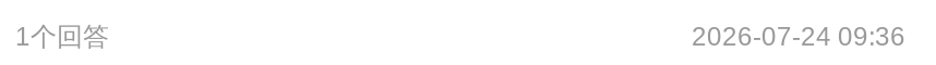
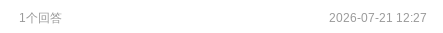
- 2026-07-24 09:36
+ 2026-07-21 12:27
